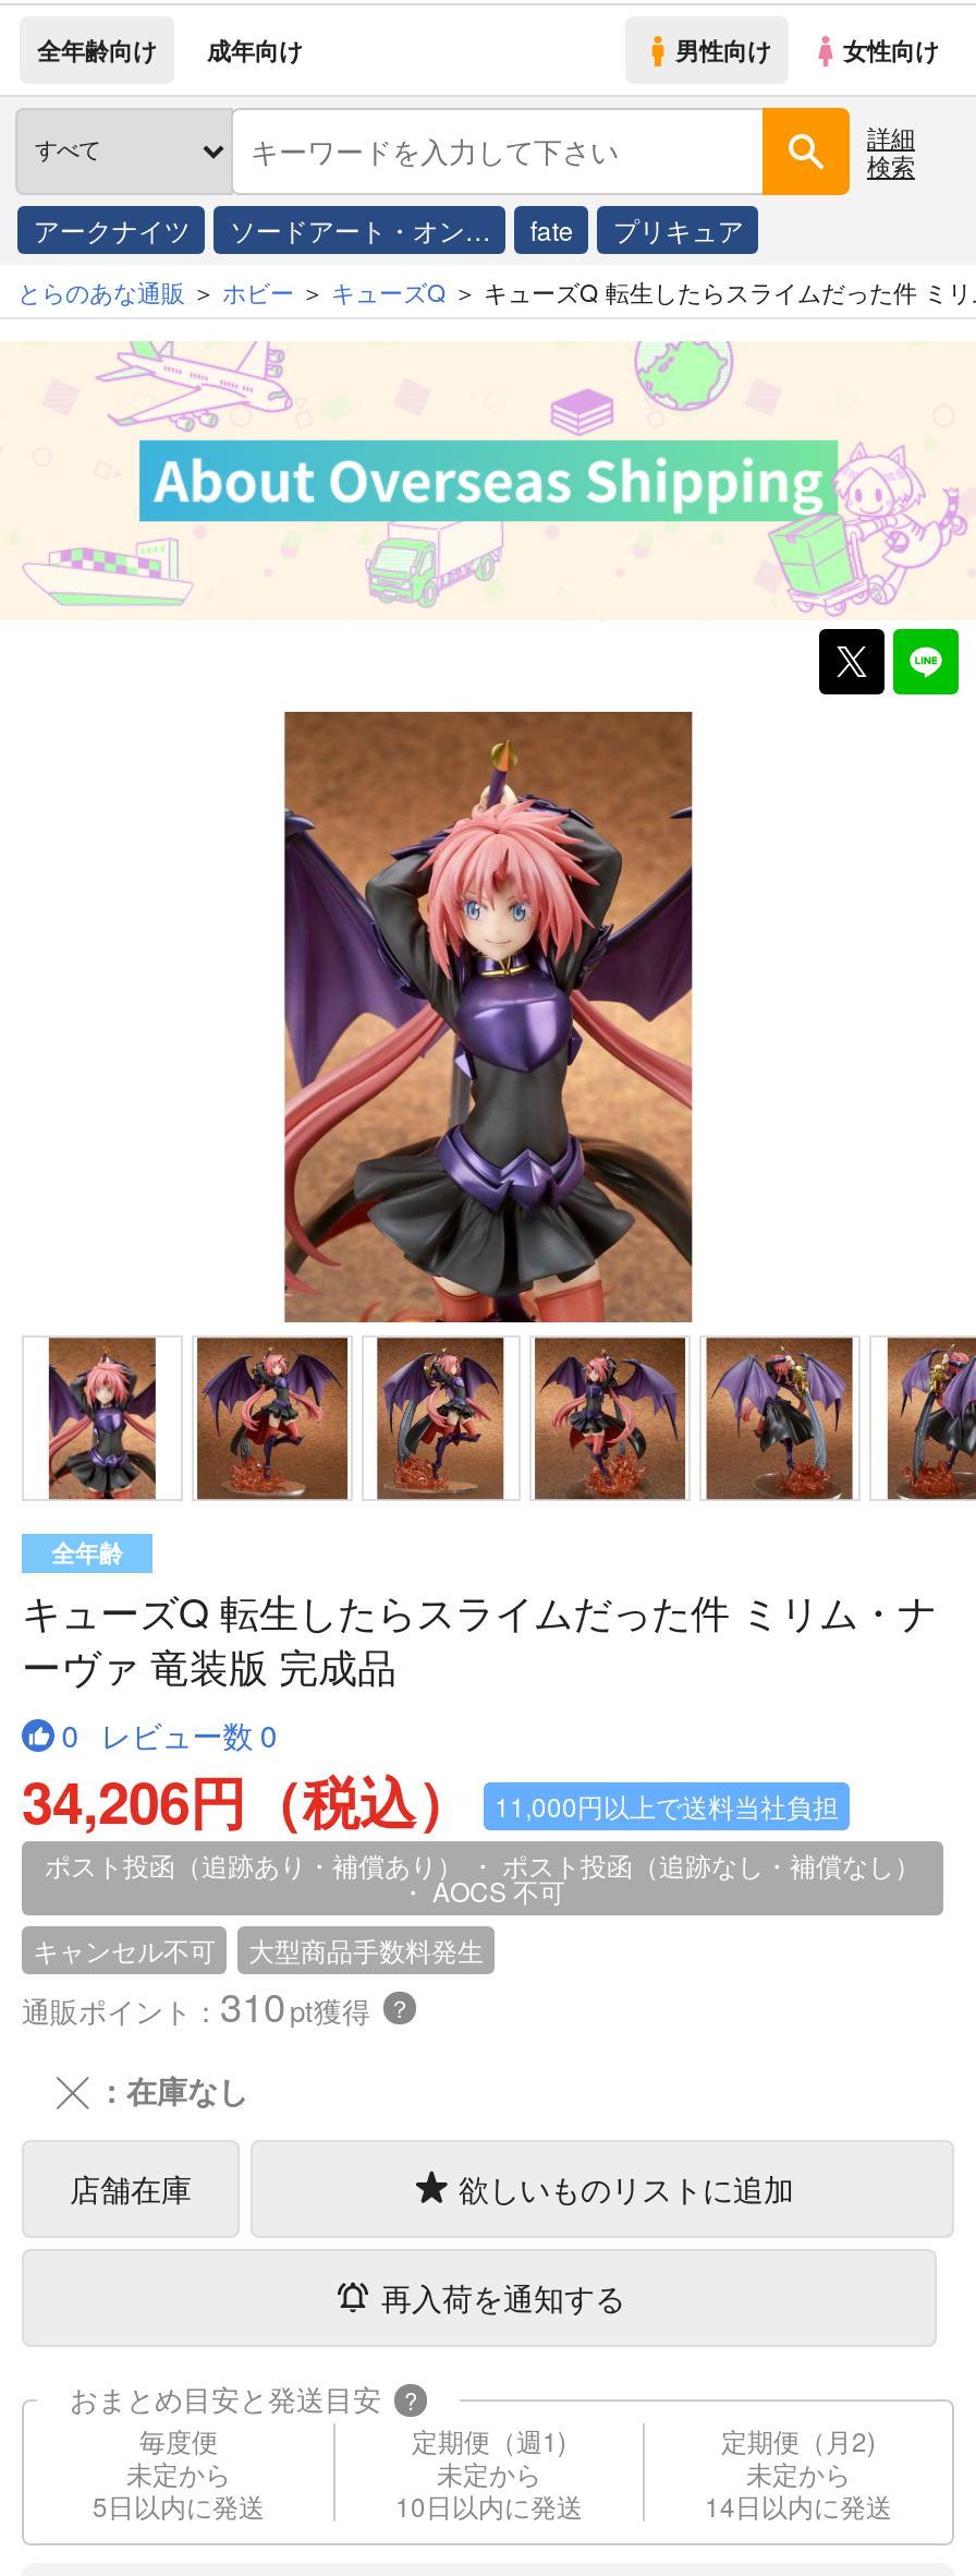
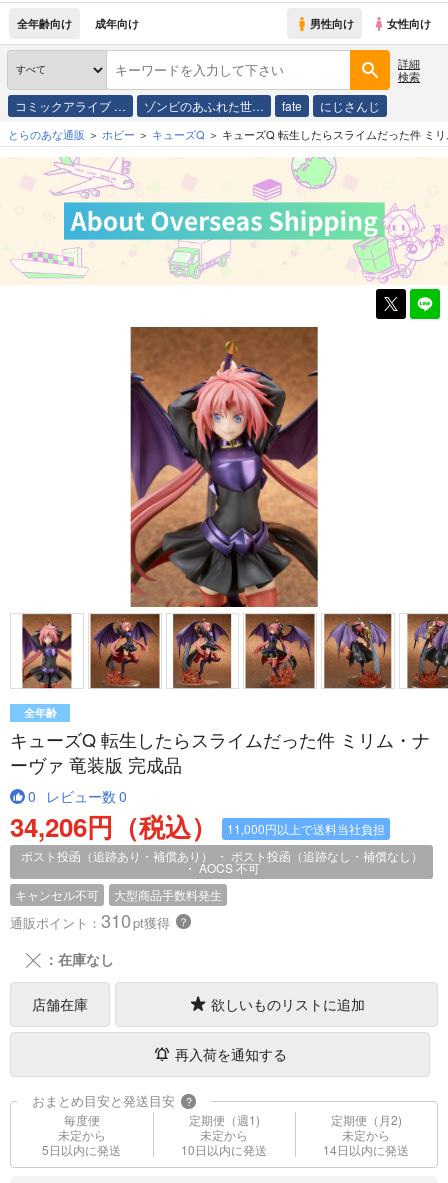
- アークナイツ
- ソードアート・オン…
+ コミックアライブ …
+ ゾンビのあふれた世…

- プリキュア
+ にじさんじ
